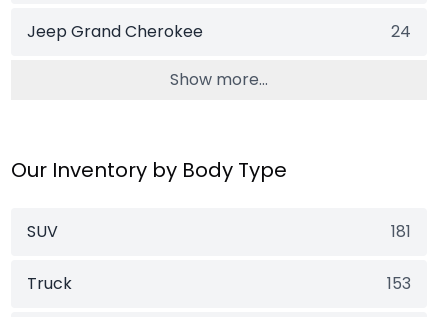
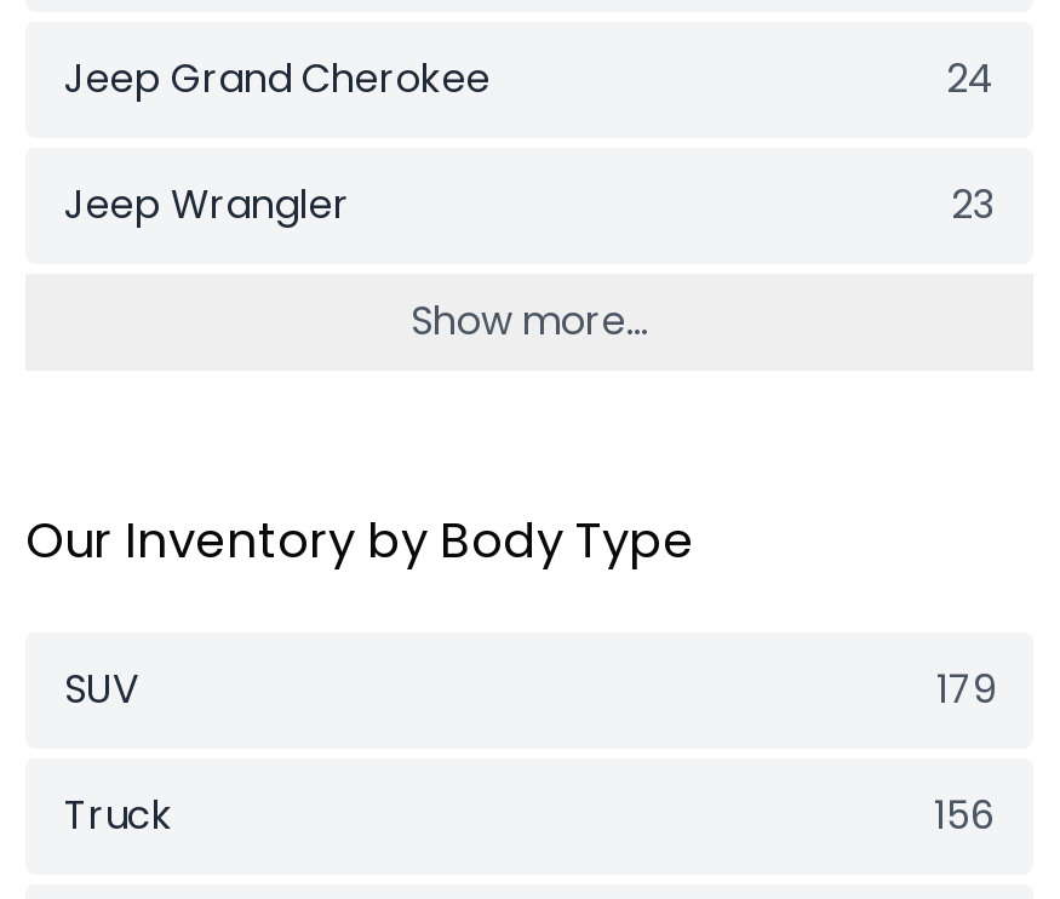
+ Jeep Wrangler
+ 23

- 181
+ 179

- 153
+ 156
